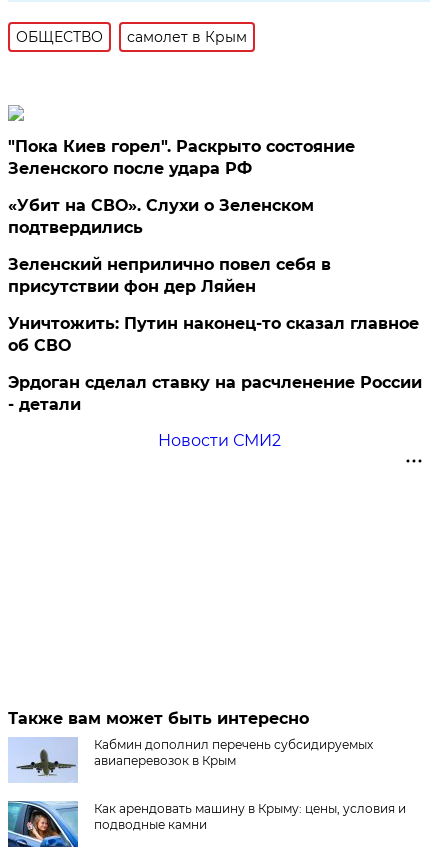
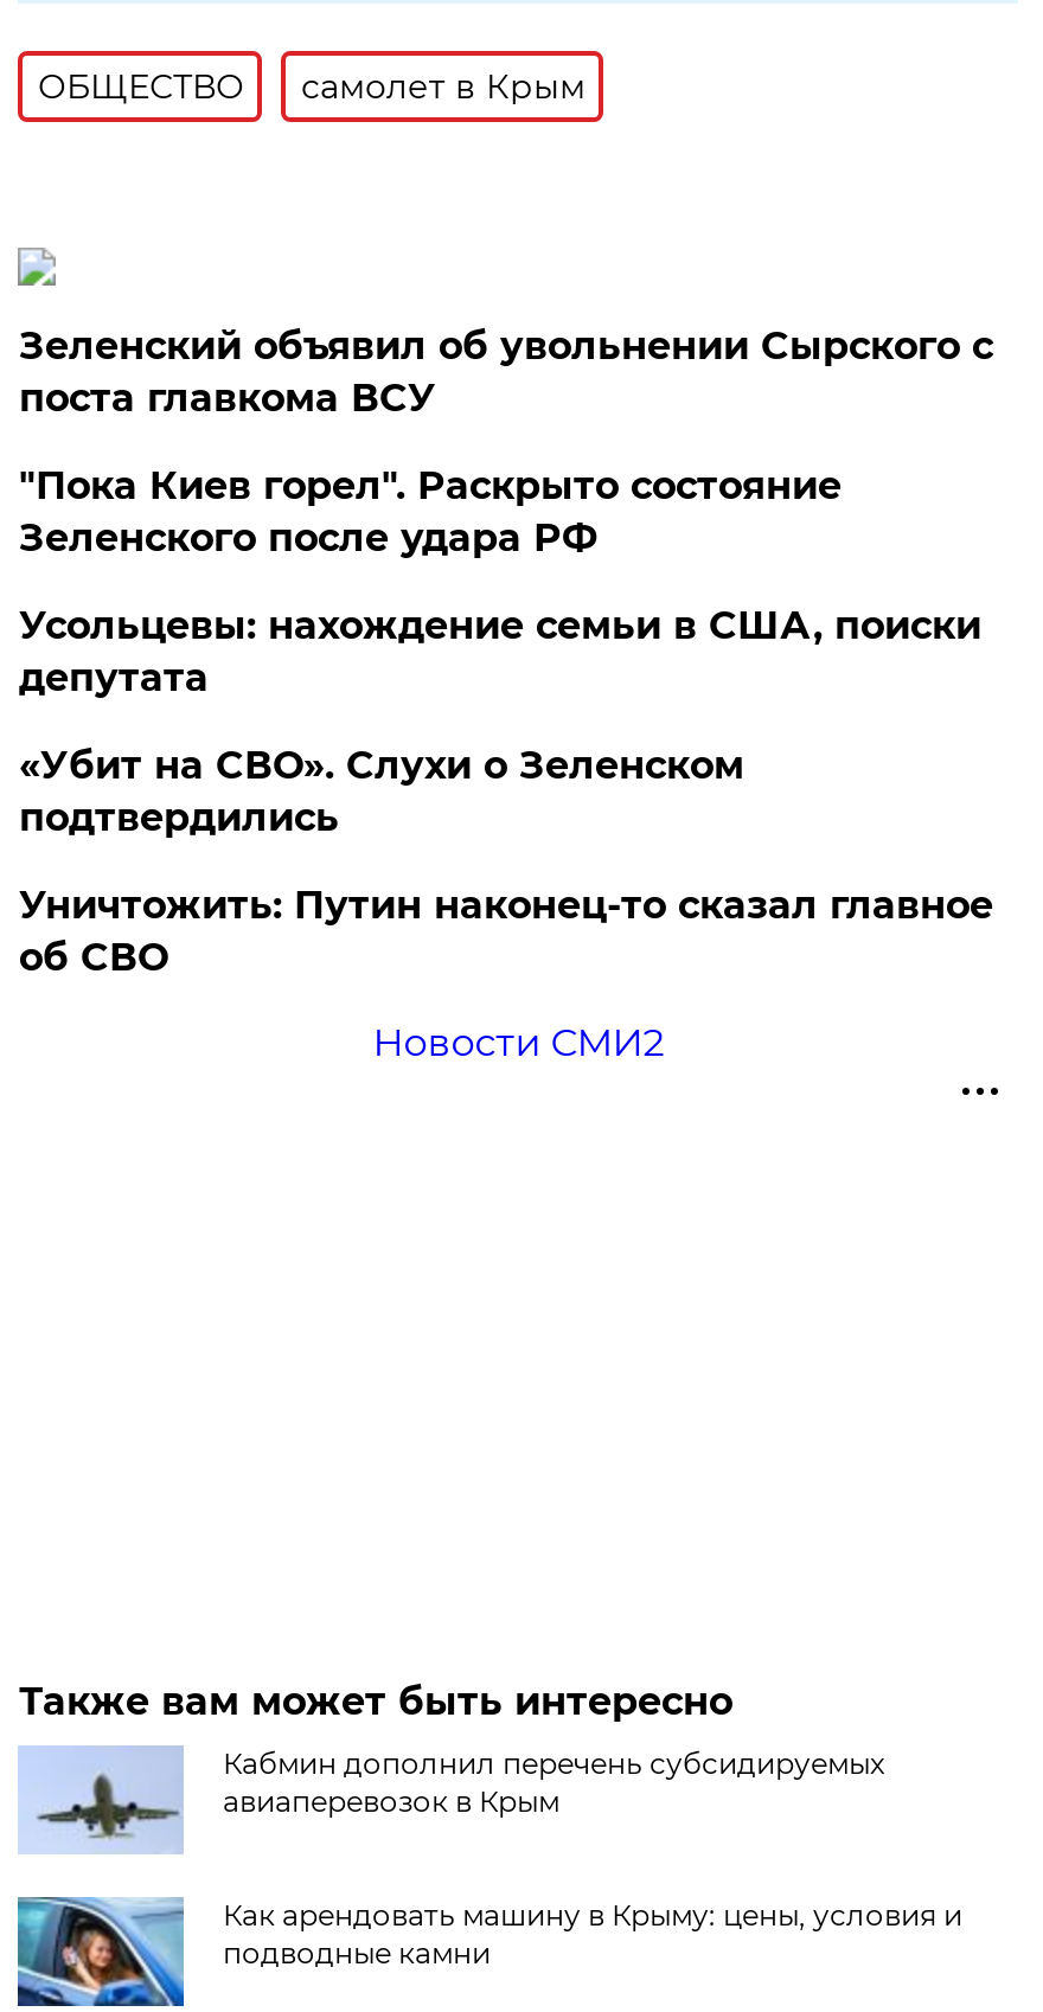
+ Зеленский объявил об увольнении Сырского с
+ поста главкома ВСУ

moved down: "Пока Киев горел". Раскрыто состояние | Зеленского после удара РФ

+ Усольцевы: нахождение семьи в США, поиски
+ депутата

moved down: «Убит на СВО». Слухи о Зеленском | подтвердились

- Зеленский неприлично повел cебя в
- присутствии фон дер Ляйен

moved down: Уничтожить: Путин наконец-то сказал главное | об СВО

- Эрдоган сделал ставку на расчленение России
- - детали
